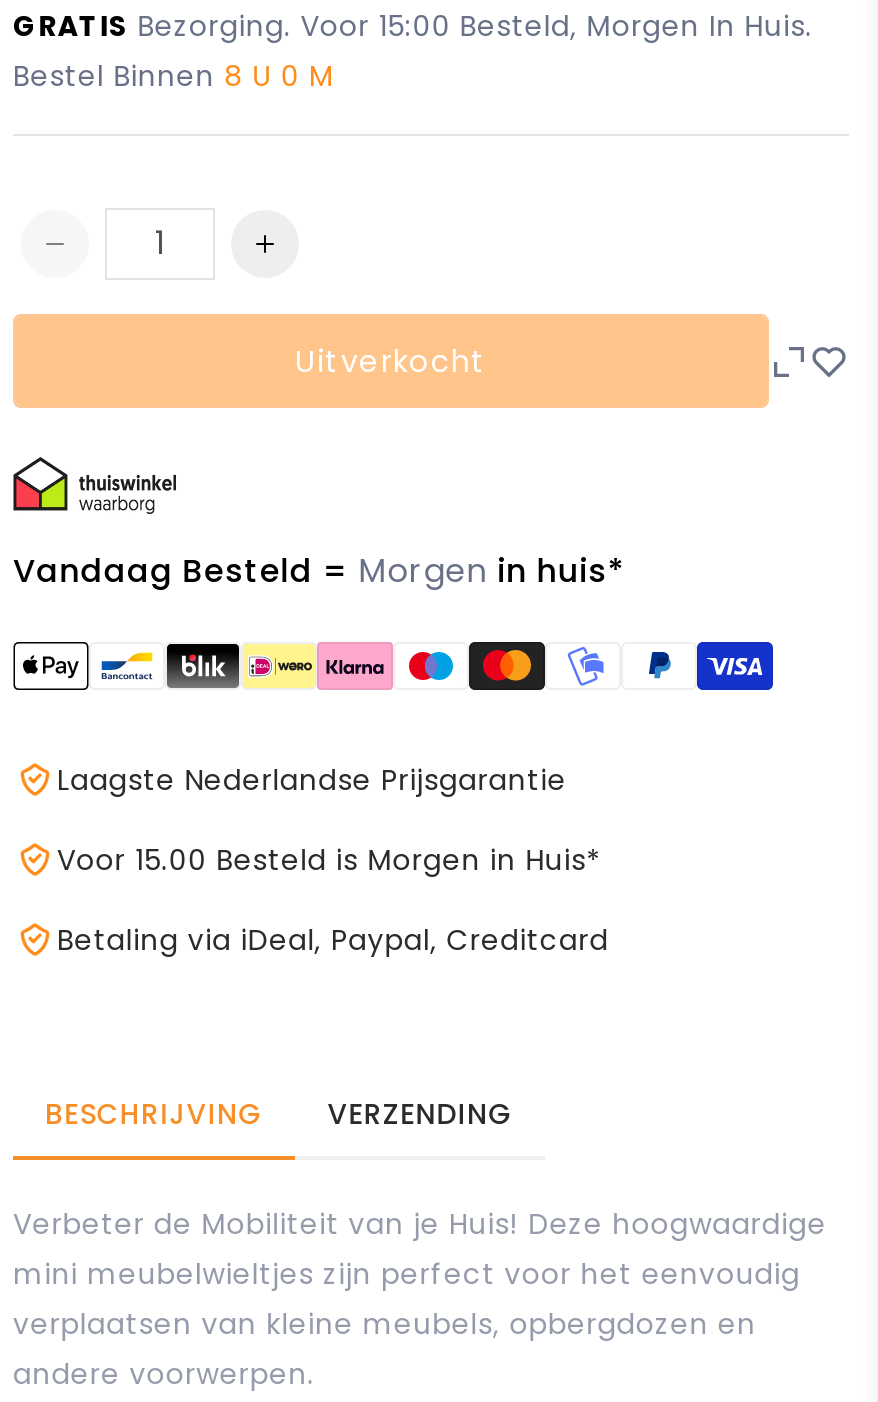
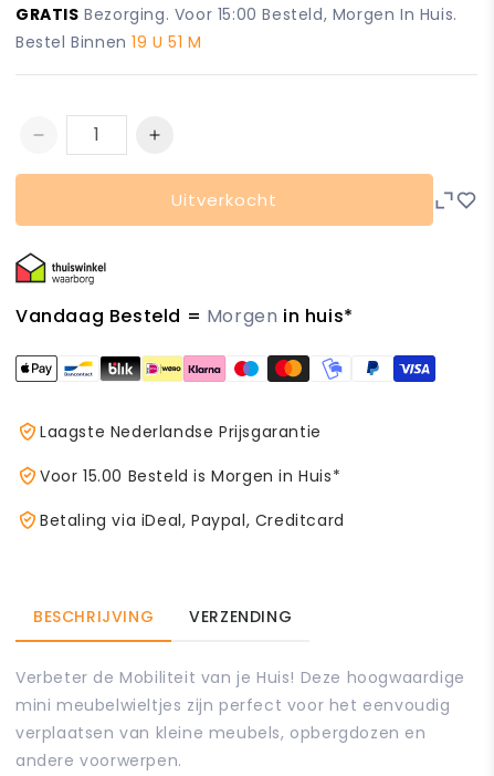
- Bestel Binnen 8 U 0 M
+ Bestel Binnen 19 U 51 M
